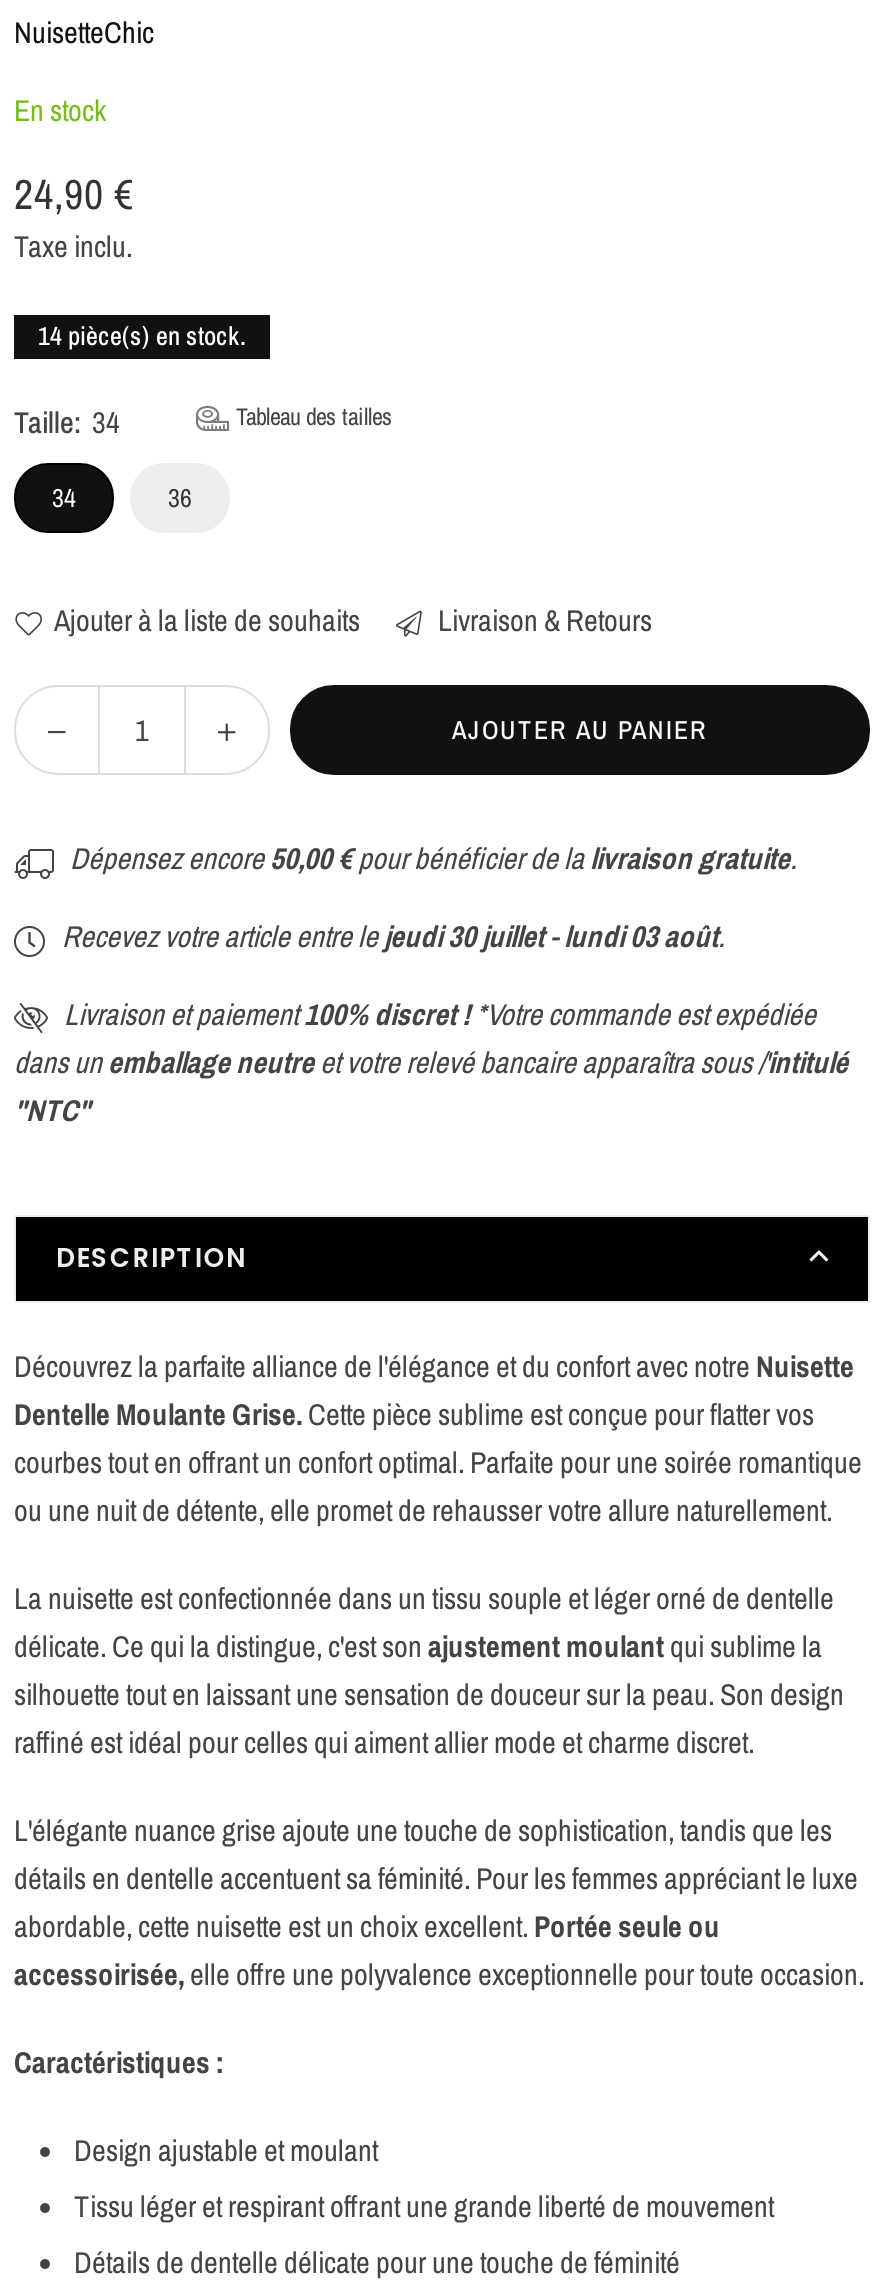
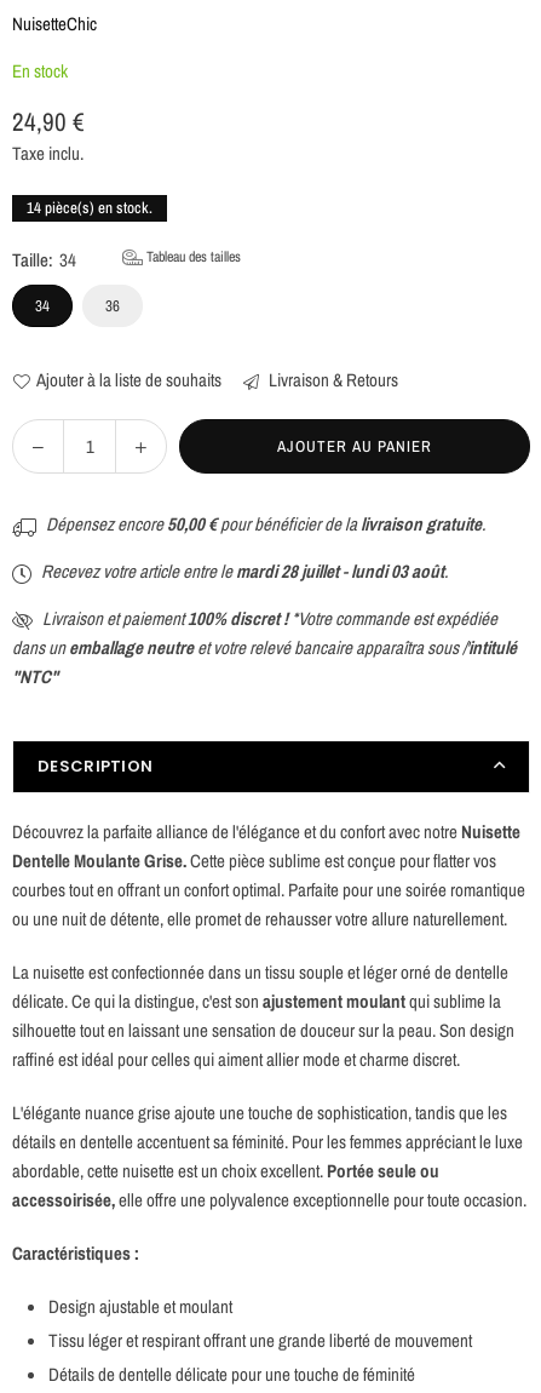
- Recevez votre article entre lejeudi 30 juillet-lundi 03 août.
+ Recevez votre article entre lemardi 28 juillet-lundi 03 août.
